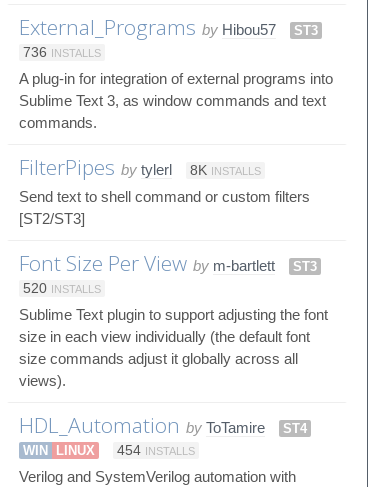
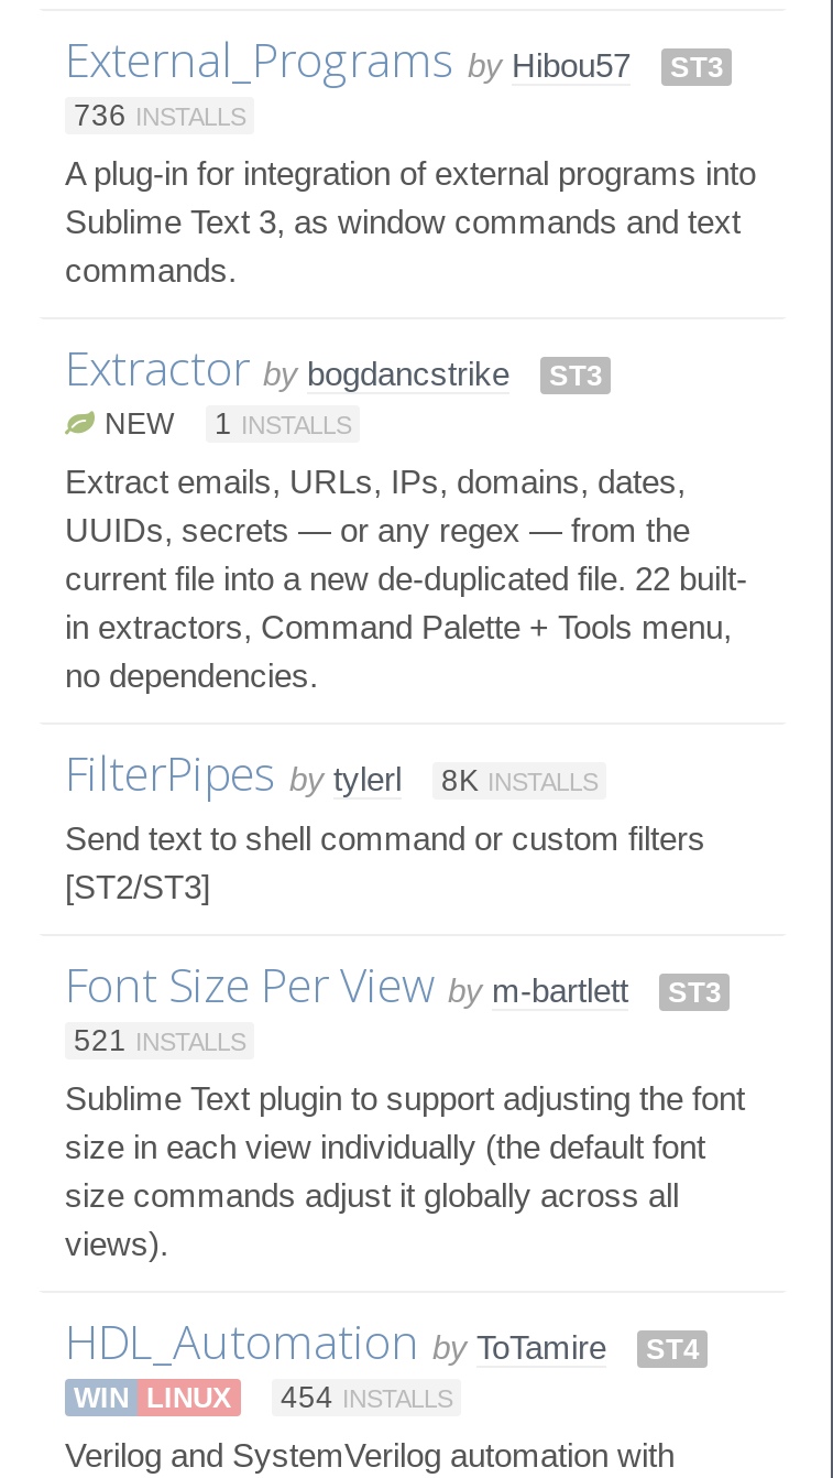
+ Extractor by bogdancstrike
+ ST3
+ NEW
+ 1 INSTALLS
+ Extract emails, URLs, IPs, domains, dates,
+ UUIDs, secrets — or any regex — from the
+ current file into a new de-duplicated file. 22 built-
+ in extractors, Command Palette + Tools menu,
+ no dependencies.

- 520 INSTALLS
+ 521 INSTALLS
